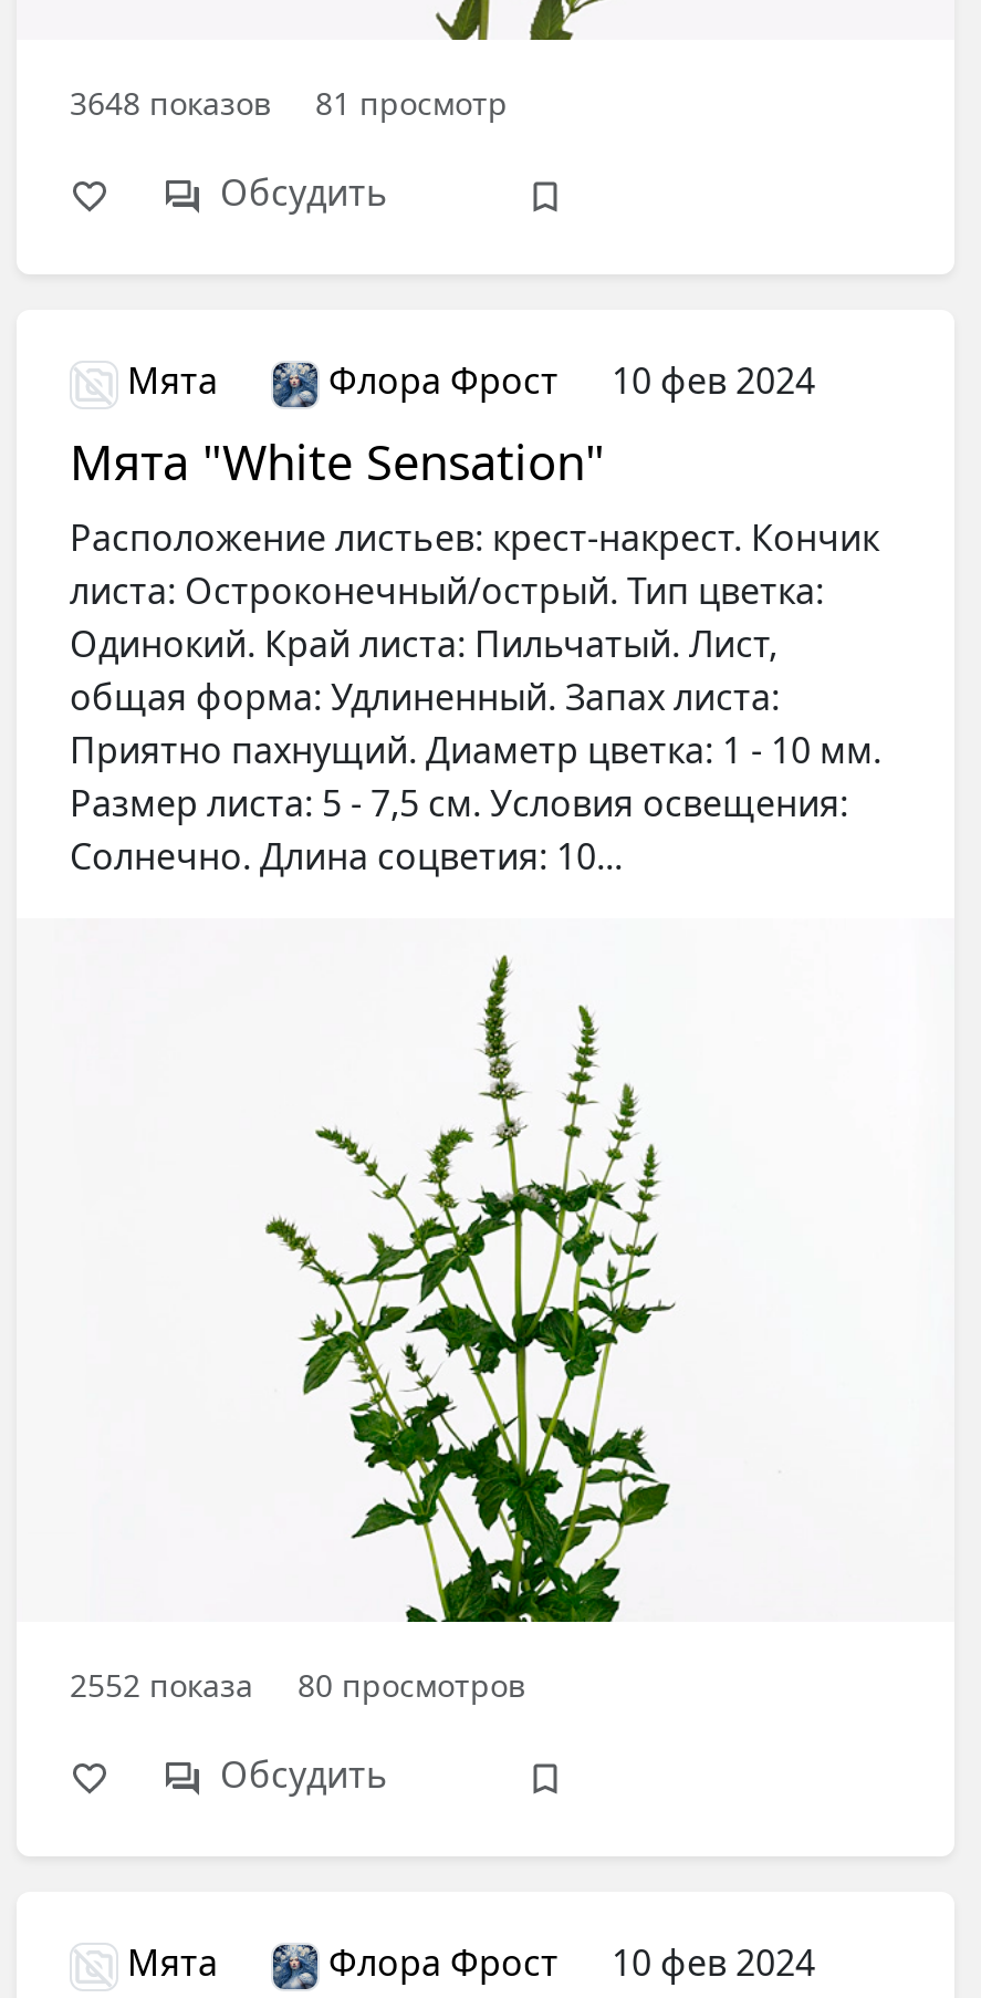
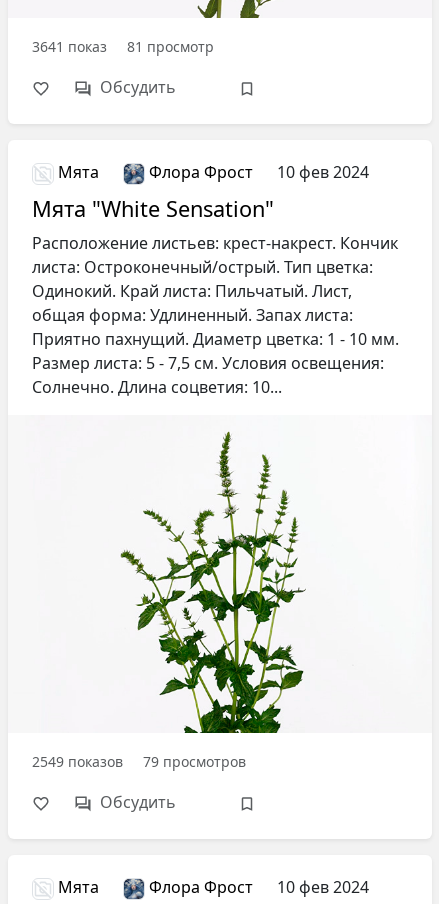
- 3648 показов 81 просмотр
+ 3641 показ 81 просмотр

- 2552 показа
- 80 просмотров
+ 2549 показов
+ 79 просмотров
